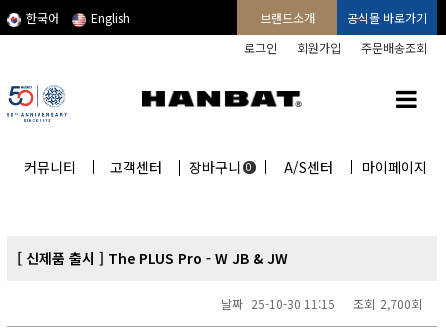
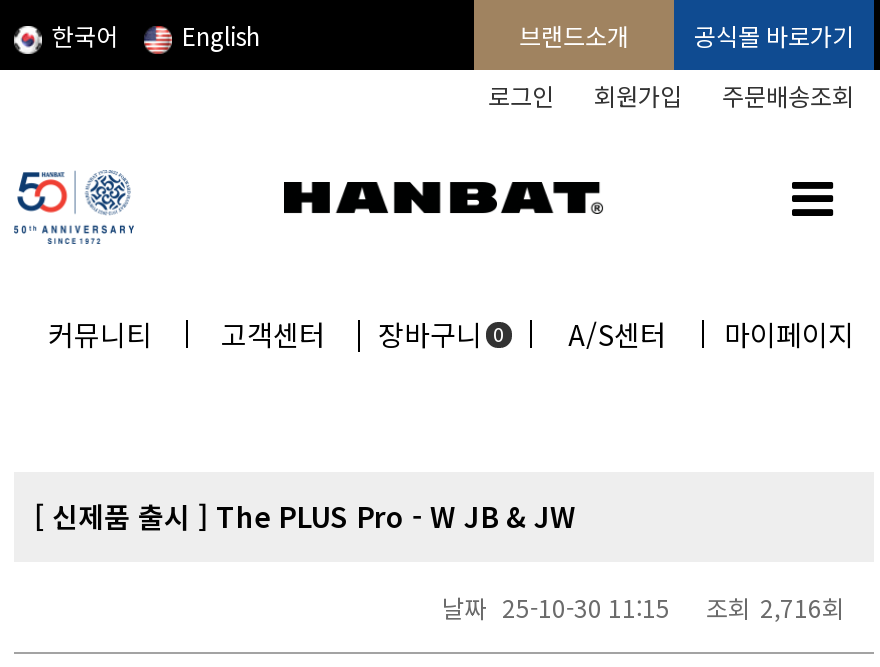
- 날짜 25-10-30 11:15 조회 2,700회
+ 날짜 25-10-30 11:15 조회 2,716회
